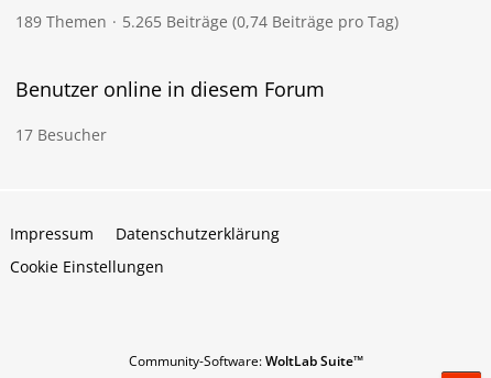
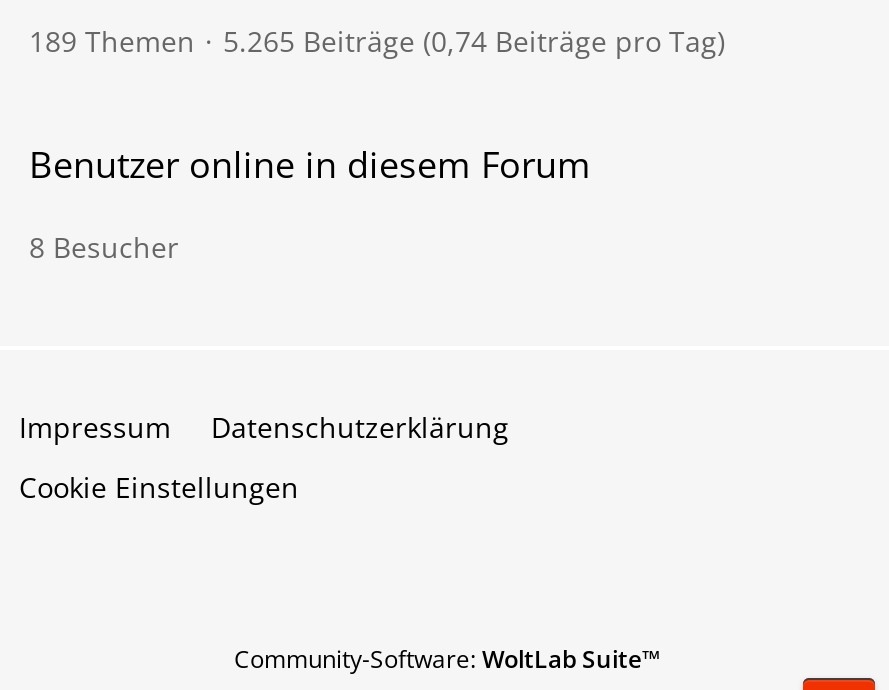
- 17 Besucher
+ 8 Besucher
